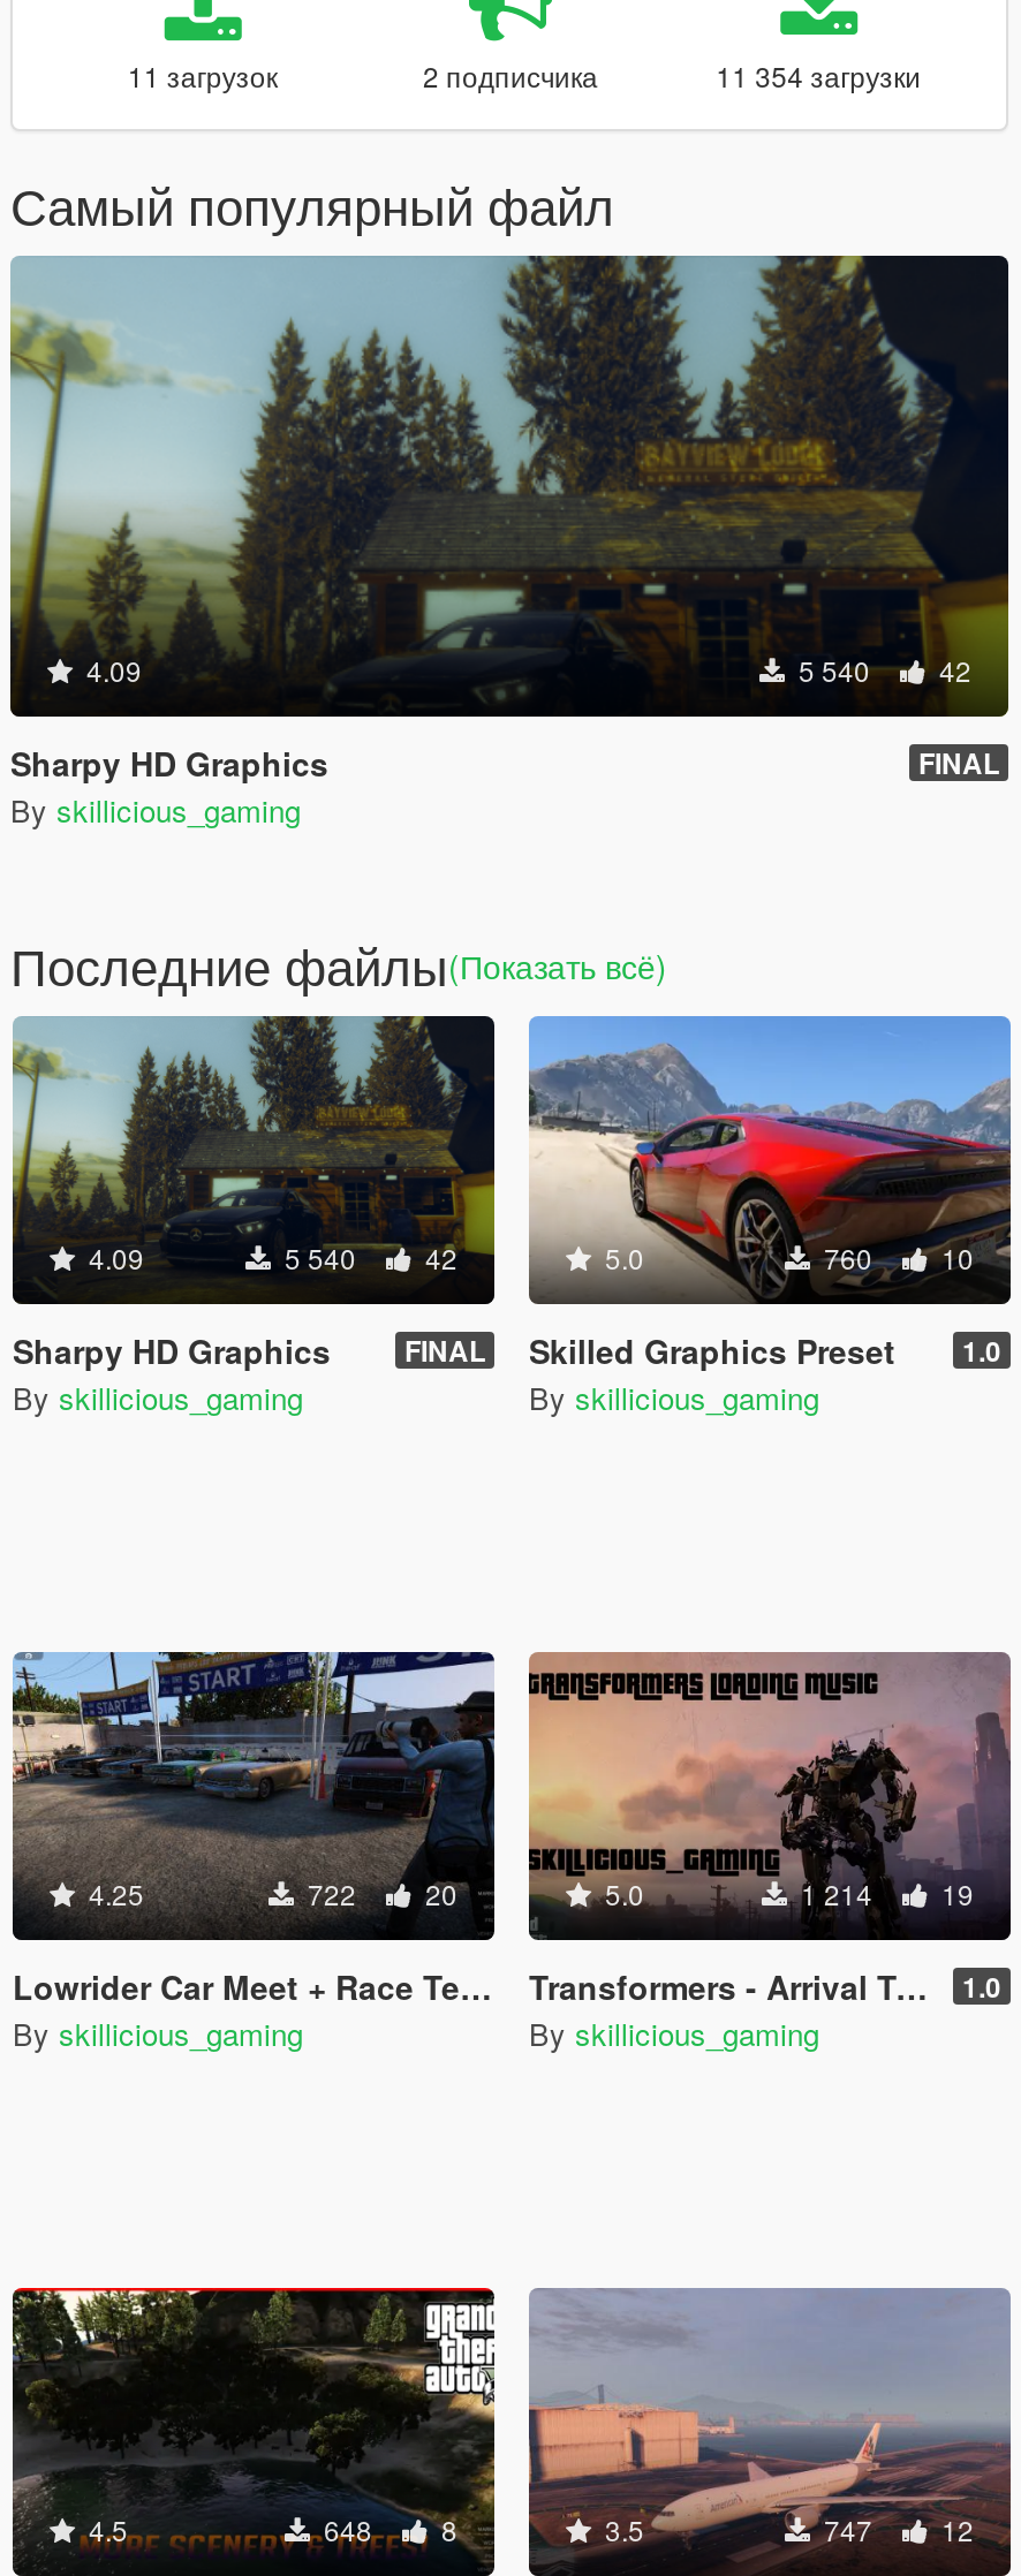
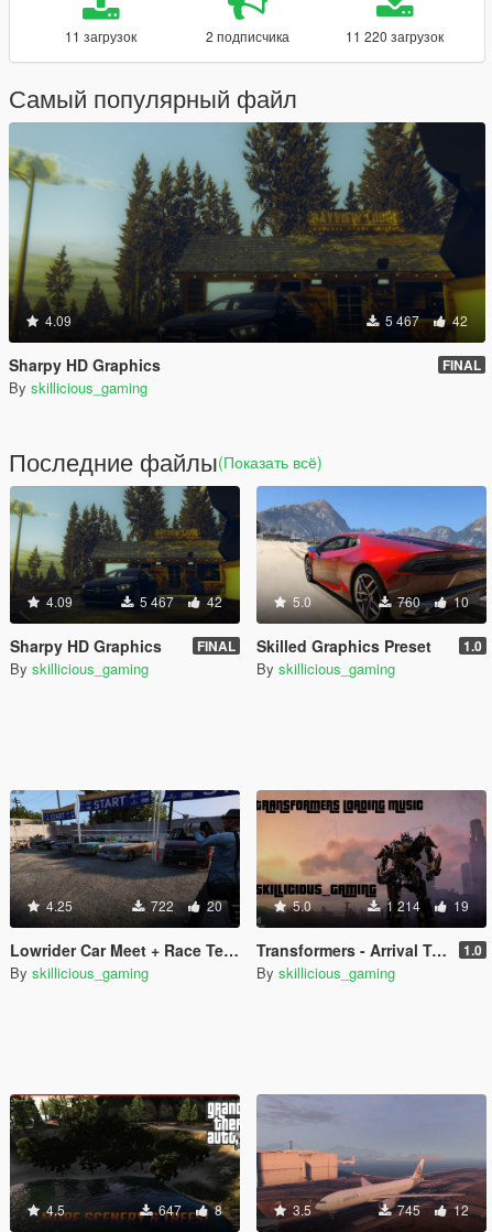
- 11 354 загрузки
+ 11 220 загрузок

- 5 540 42
+ 5 467 42

- 5 540 42
+ 5 467 42

- 648 8
+ 647 8

- 747 12
+ 745 12
